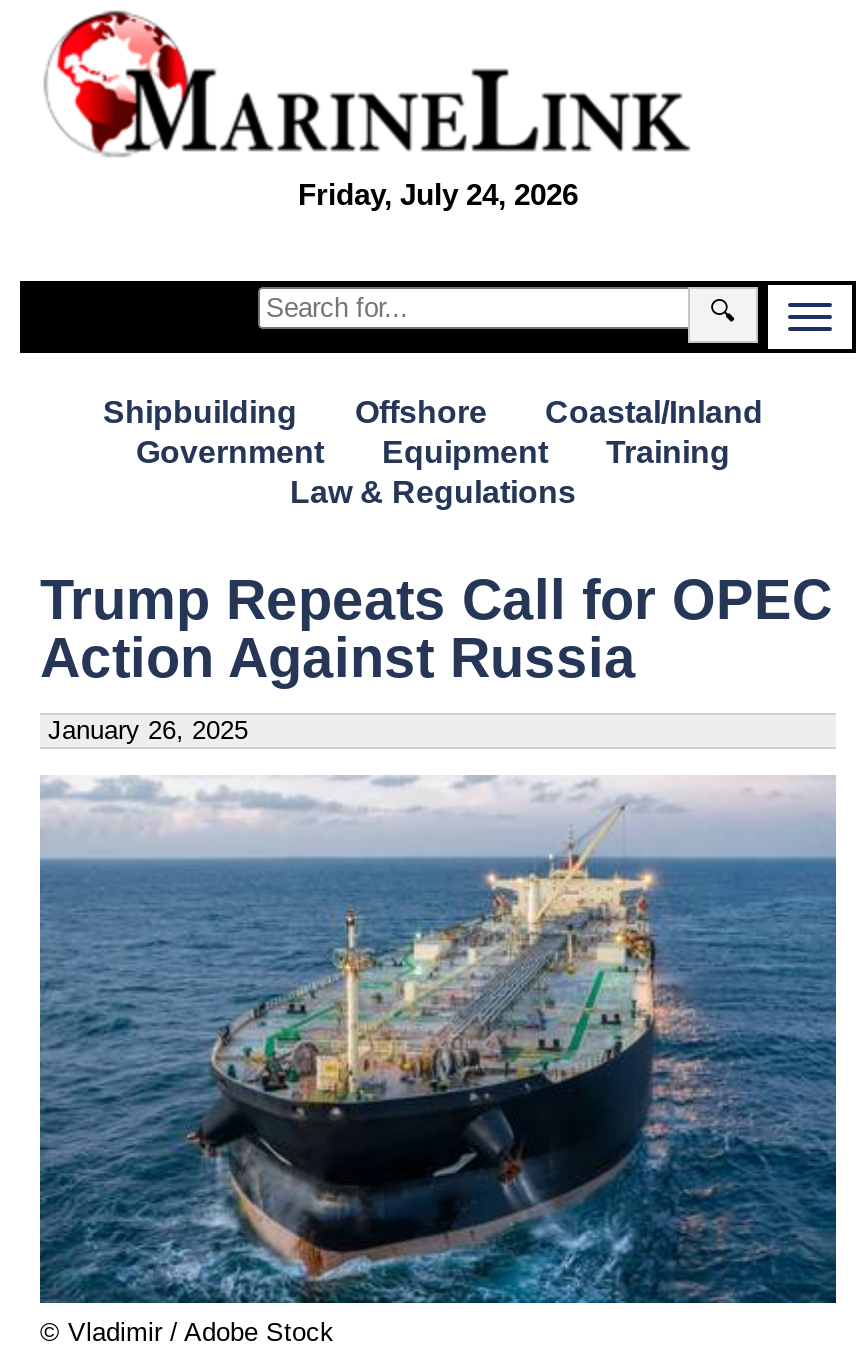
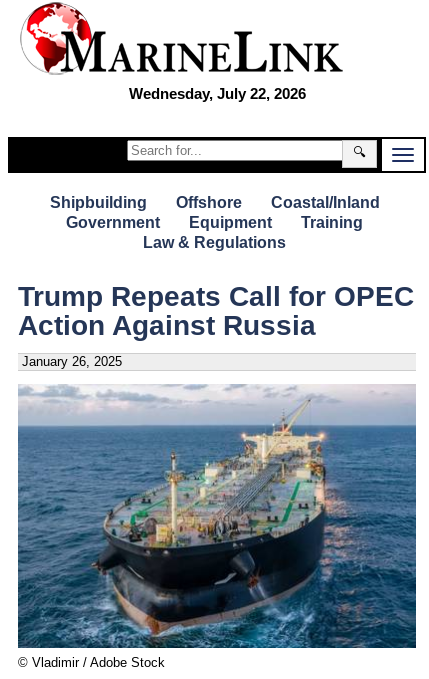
- Friday, July 24, 2026
+ Wednesday, July 22, 2026
